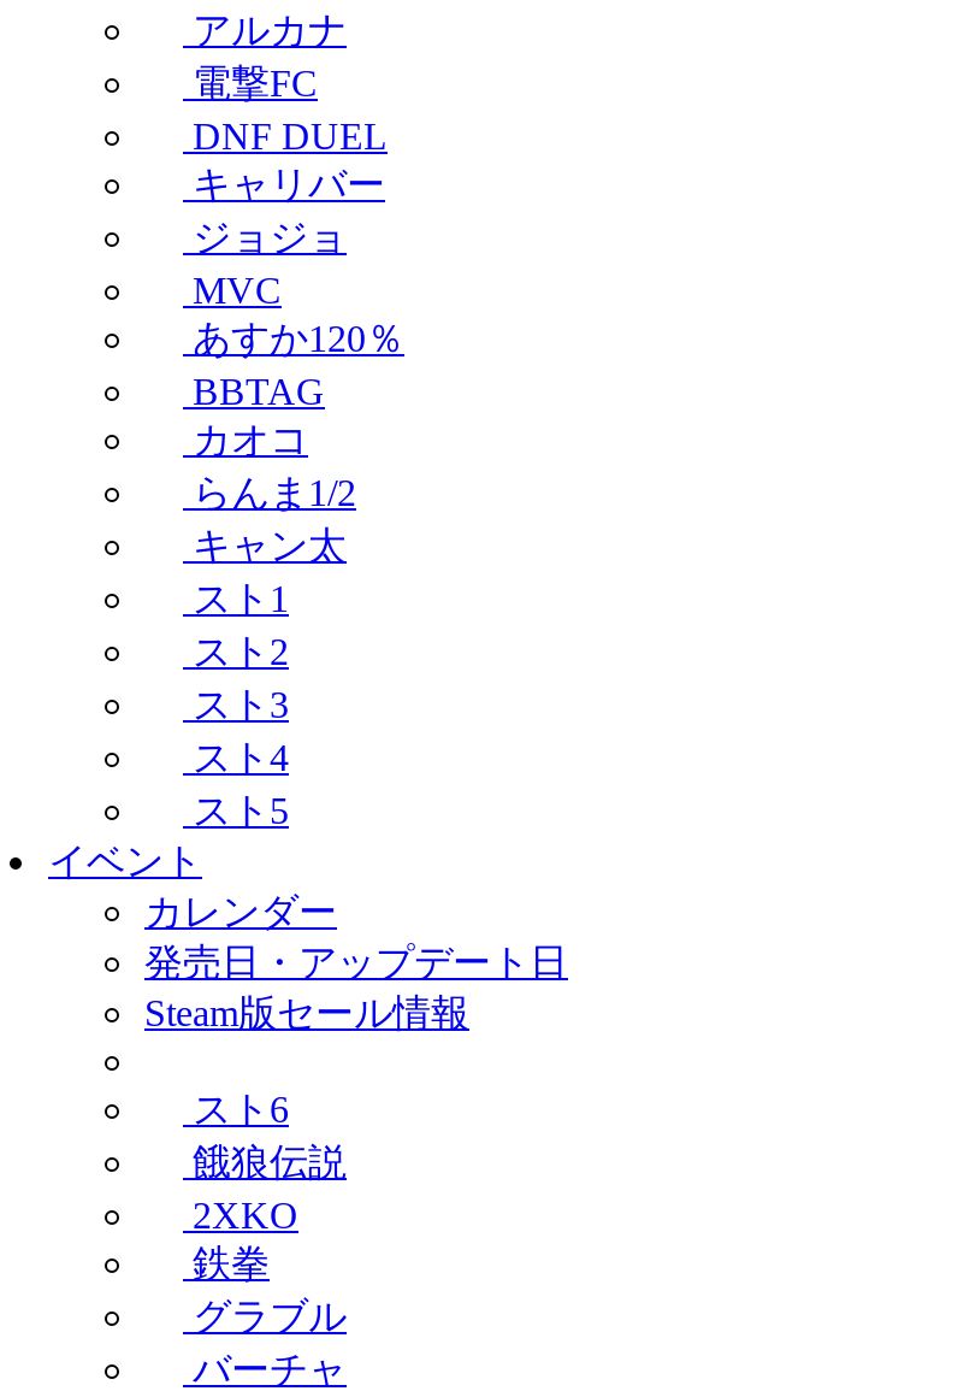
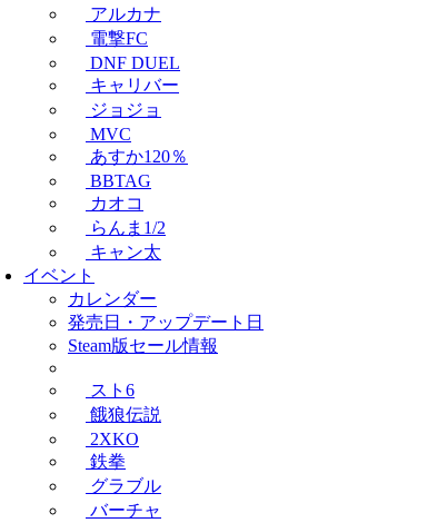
- スト1
- スト2
- スト3
- スト4
- スト5
